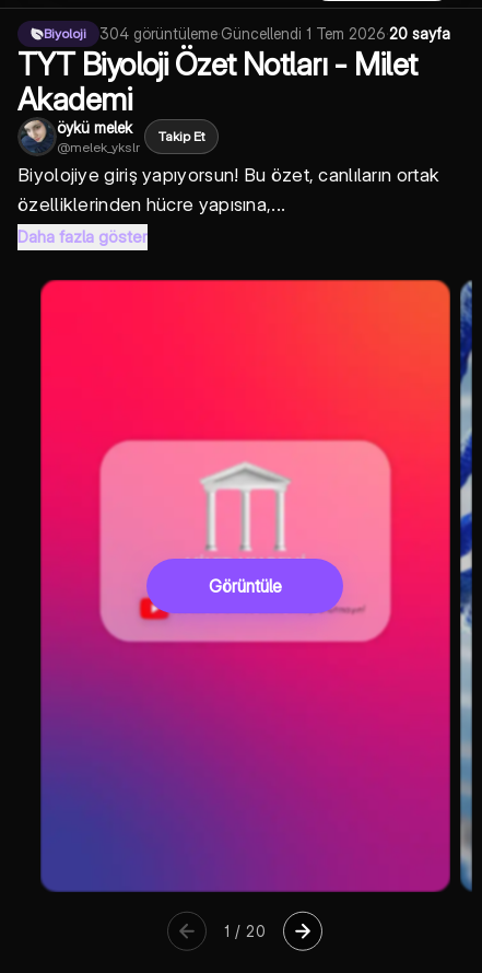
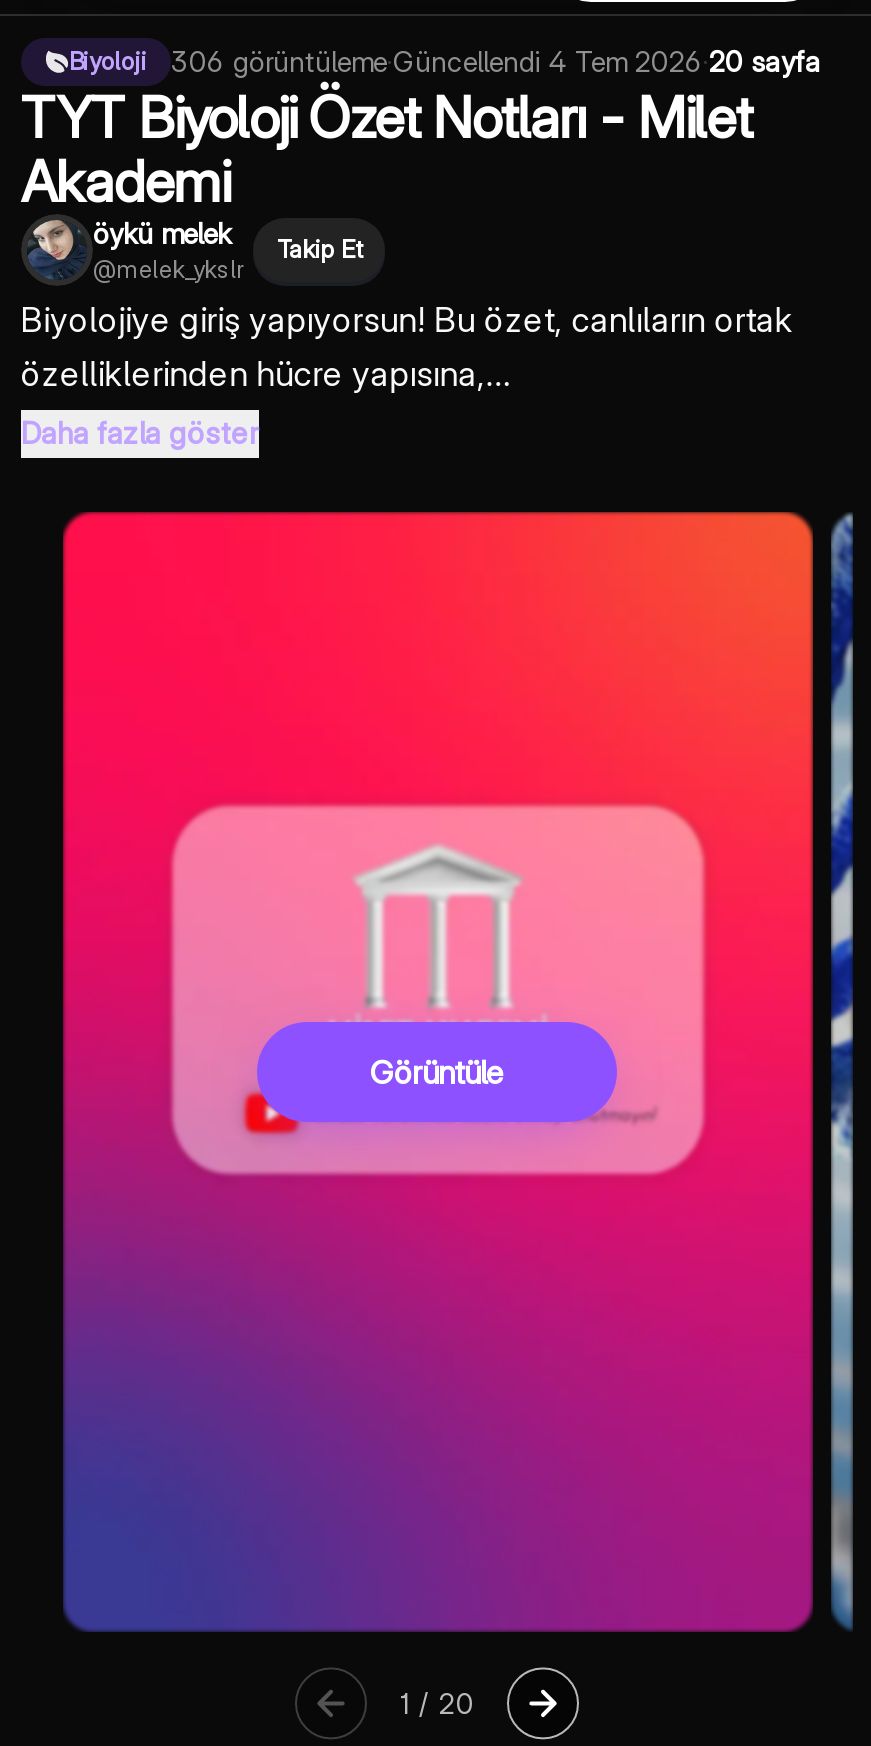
- 304 görüntüleme · Güncellendi 1 Tem 2026 · 20 sayfa
+ 306 görüntüleme · Güncellendi 4 Tem 2026 · 20 sayfa
